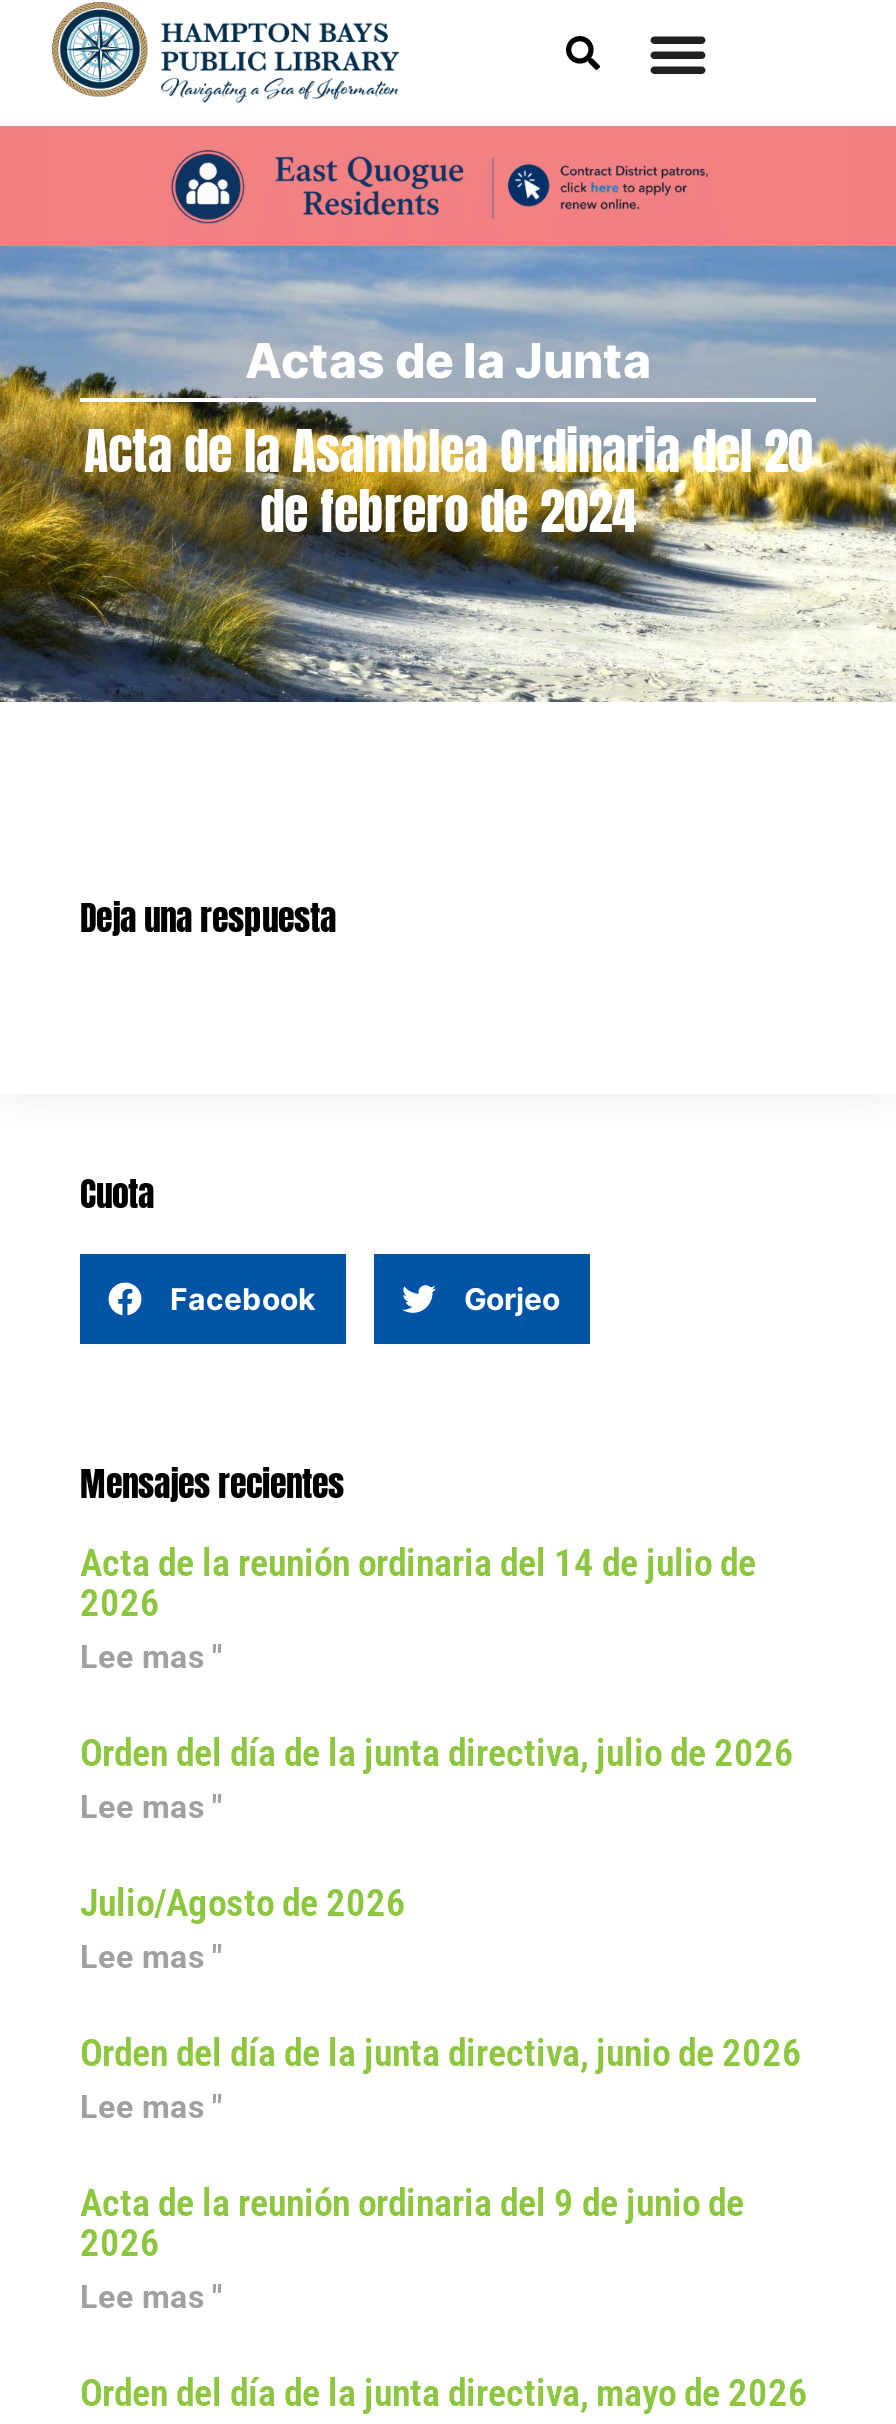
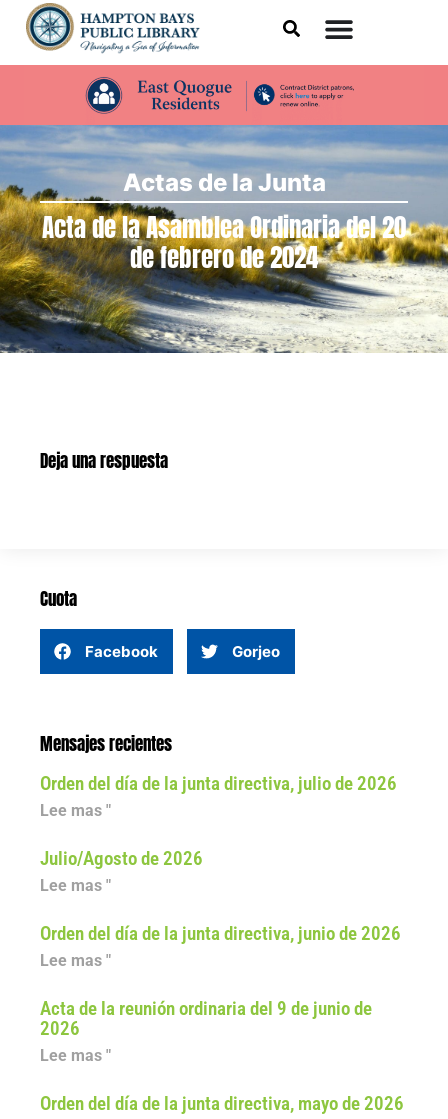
- Acta de la reunión ordinaria del 14 de julio de
- 2026
- Lee mas "
